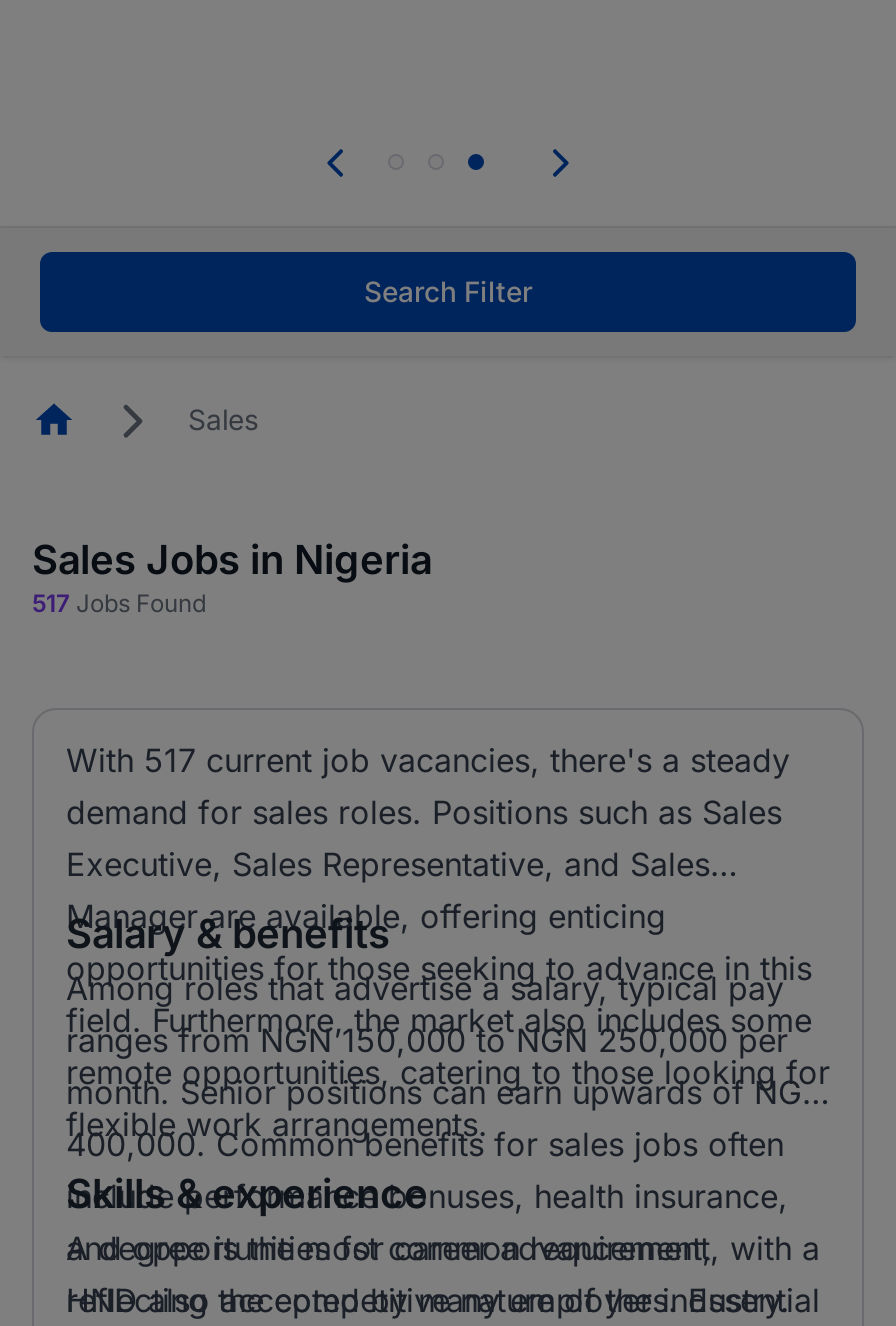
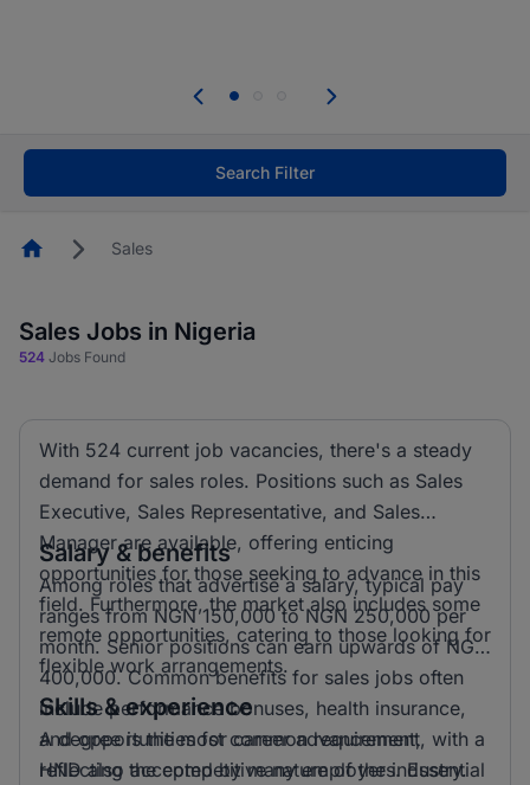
- 517 Jobs Found
+ 524 Jobs Found

- With 517 current job vacancies, there's a steady
+ With 524 current job vacancies, there's a steady
